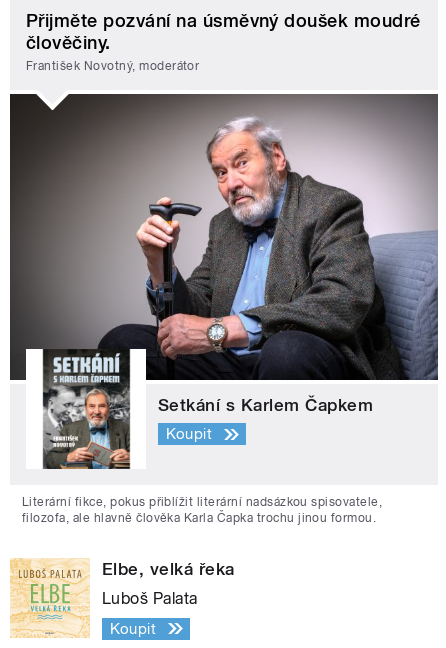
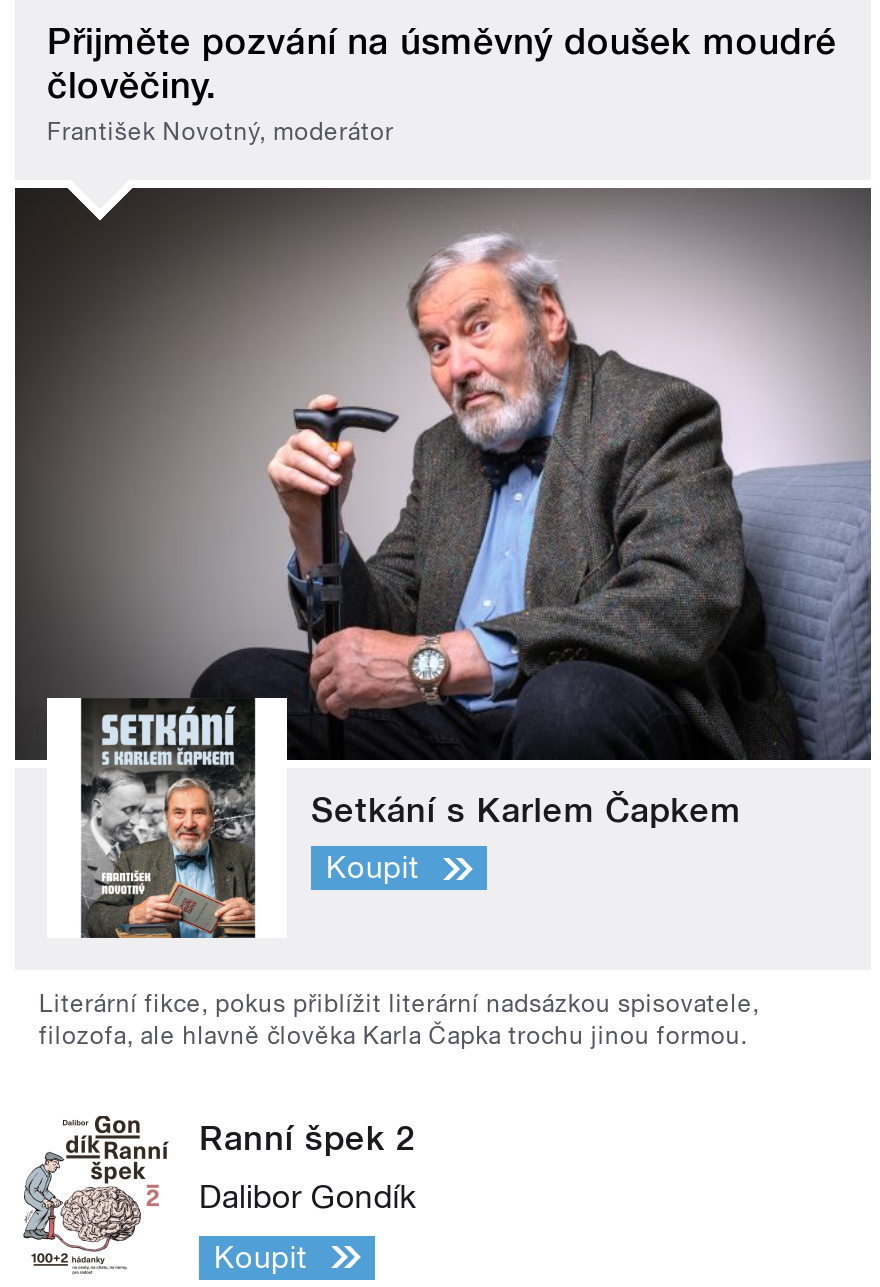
- [image]
- Elbe, velká řeka
+ [image]
+ Ranní špek 2

- Luboš Palata
+ Dalibor Gondík
